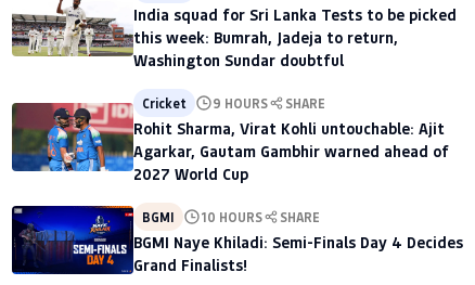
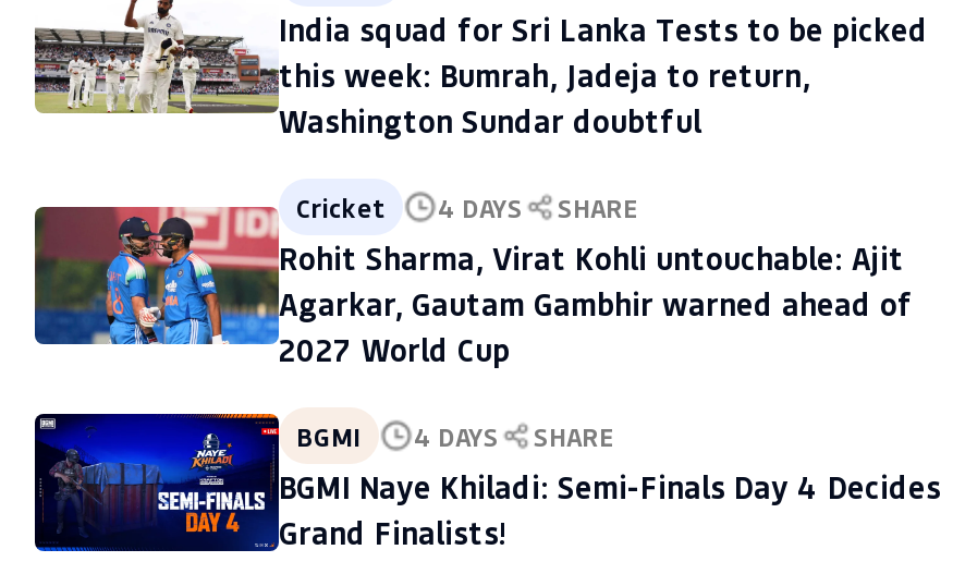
- Cricket 9 HOURS SHARE
+ Cricket 4 DAYS SHARE

- BGMI 10 HOURS SHARE
+ BGMI 4 DAYS SHARE
